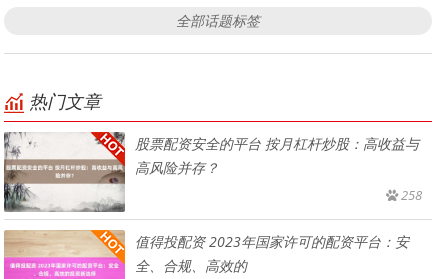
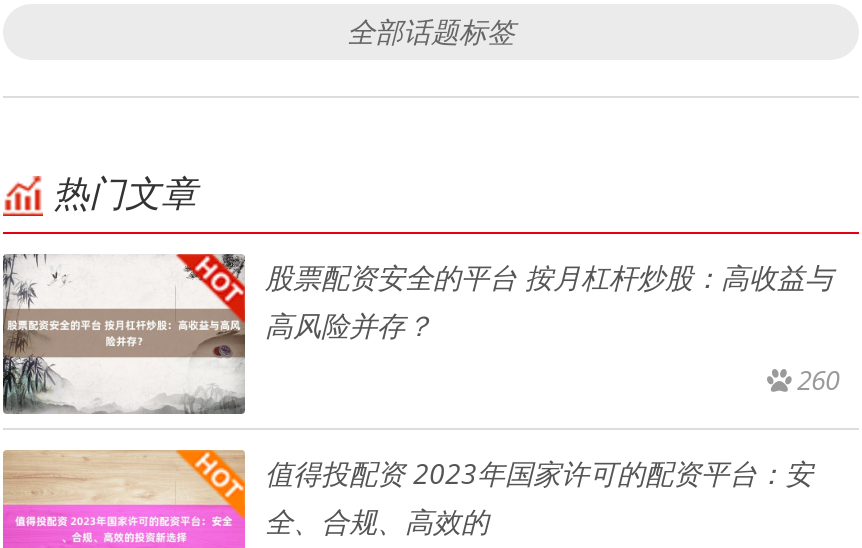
- 258
+ 260
